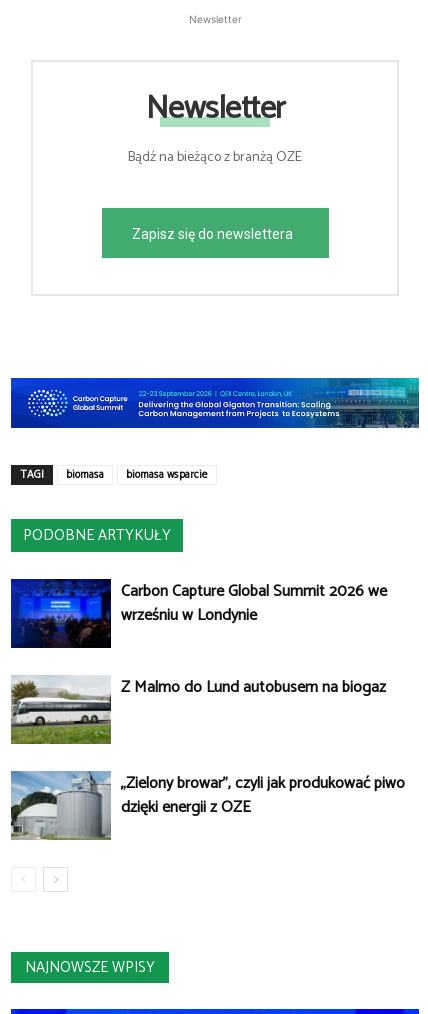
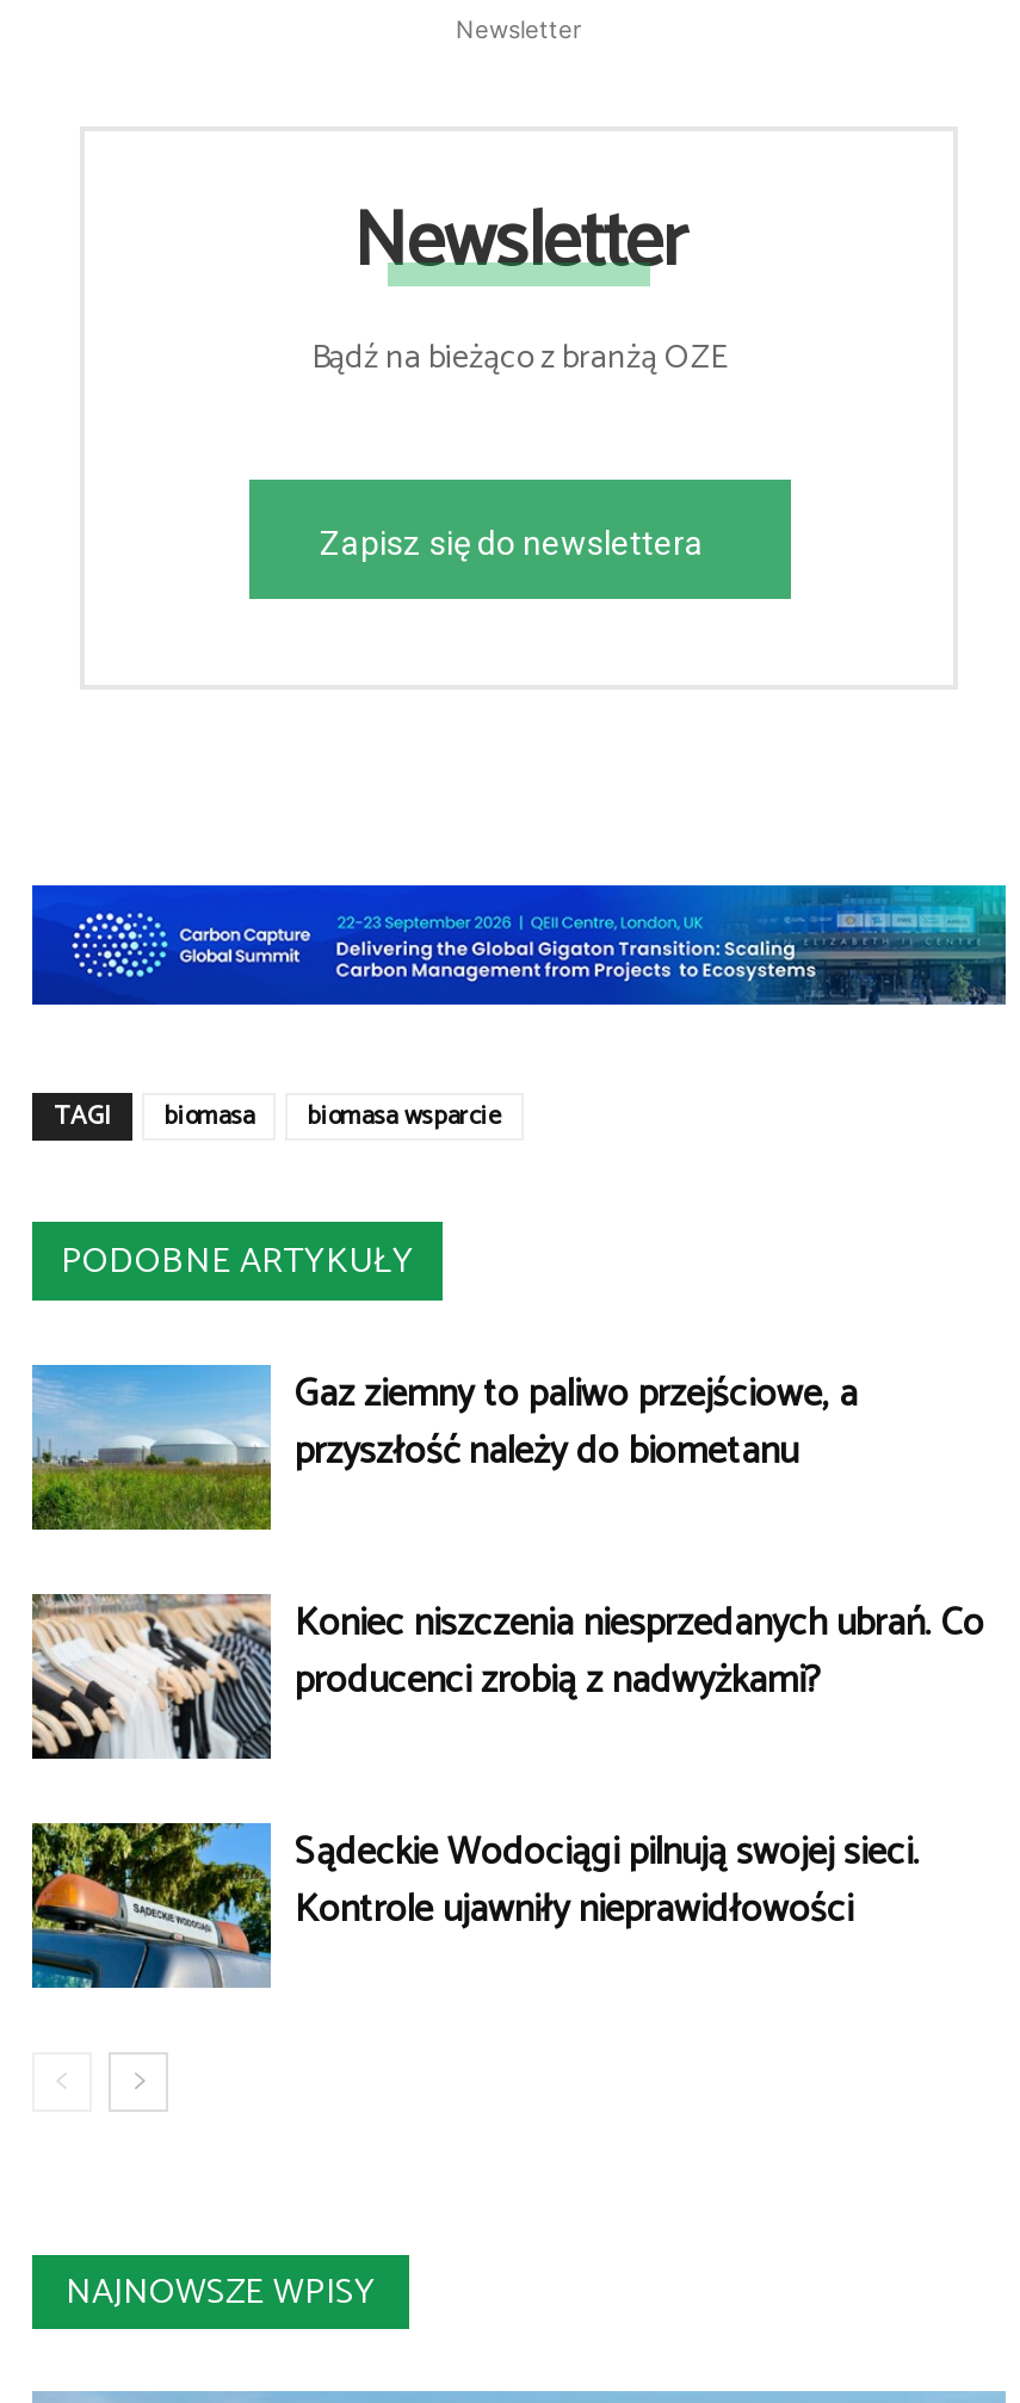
- [image]
- Carbon Capture Global Summit 2026 we
- wrześniu w Londynie
+ [image]
+ Gaz ziemny to paliwo przejściowe, a
+ przyszłość należy do biometanu

- [image]
- Z Malmö do Lund autobusem na biogaz
+ [image]
+ Koniec niszczenia niesprzedanych ubrań. Co
+ producenci zrobią z nadwyżkami?

- [image]
- „Zielony browar”, czyli jak produkować piwo
- dzięki energii z OZE
+ [image]
+ Sądeckie Wodociągi pilnują swojej sieci.
+ Kontrole ujawniły nieprawidłowości
